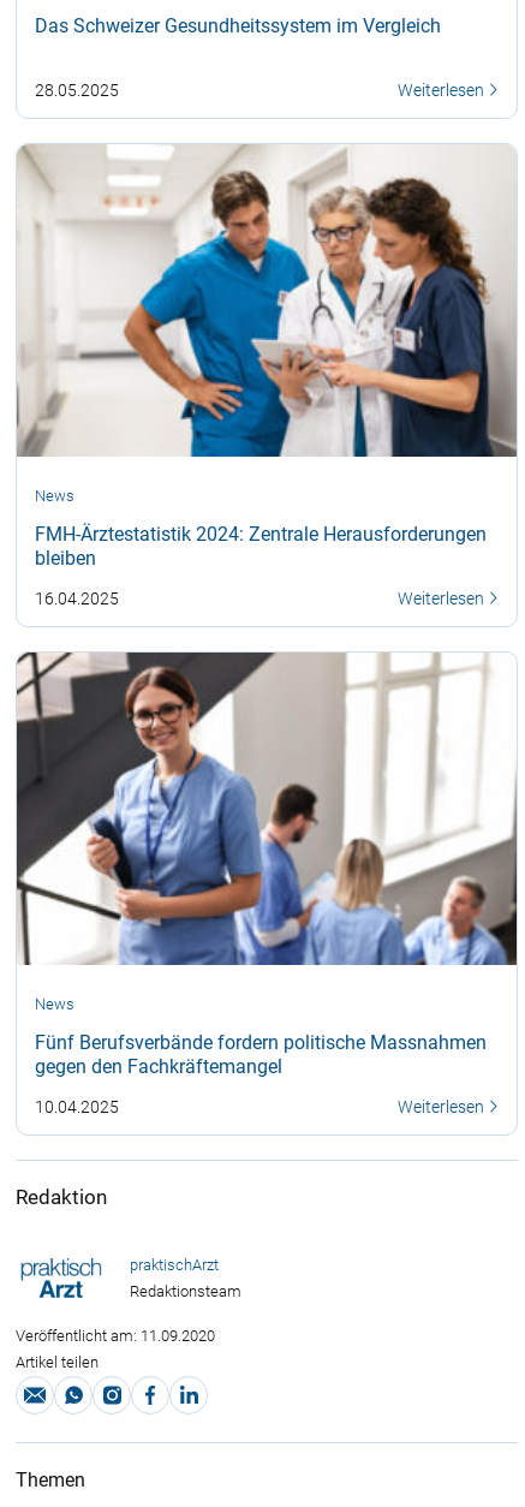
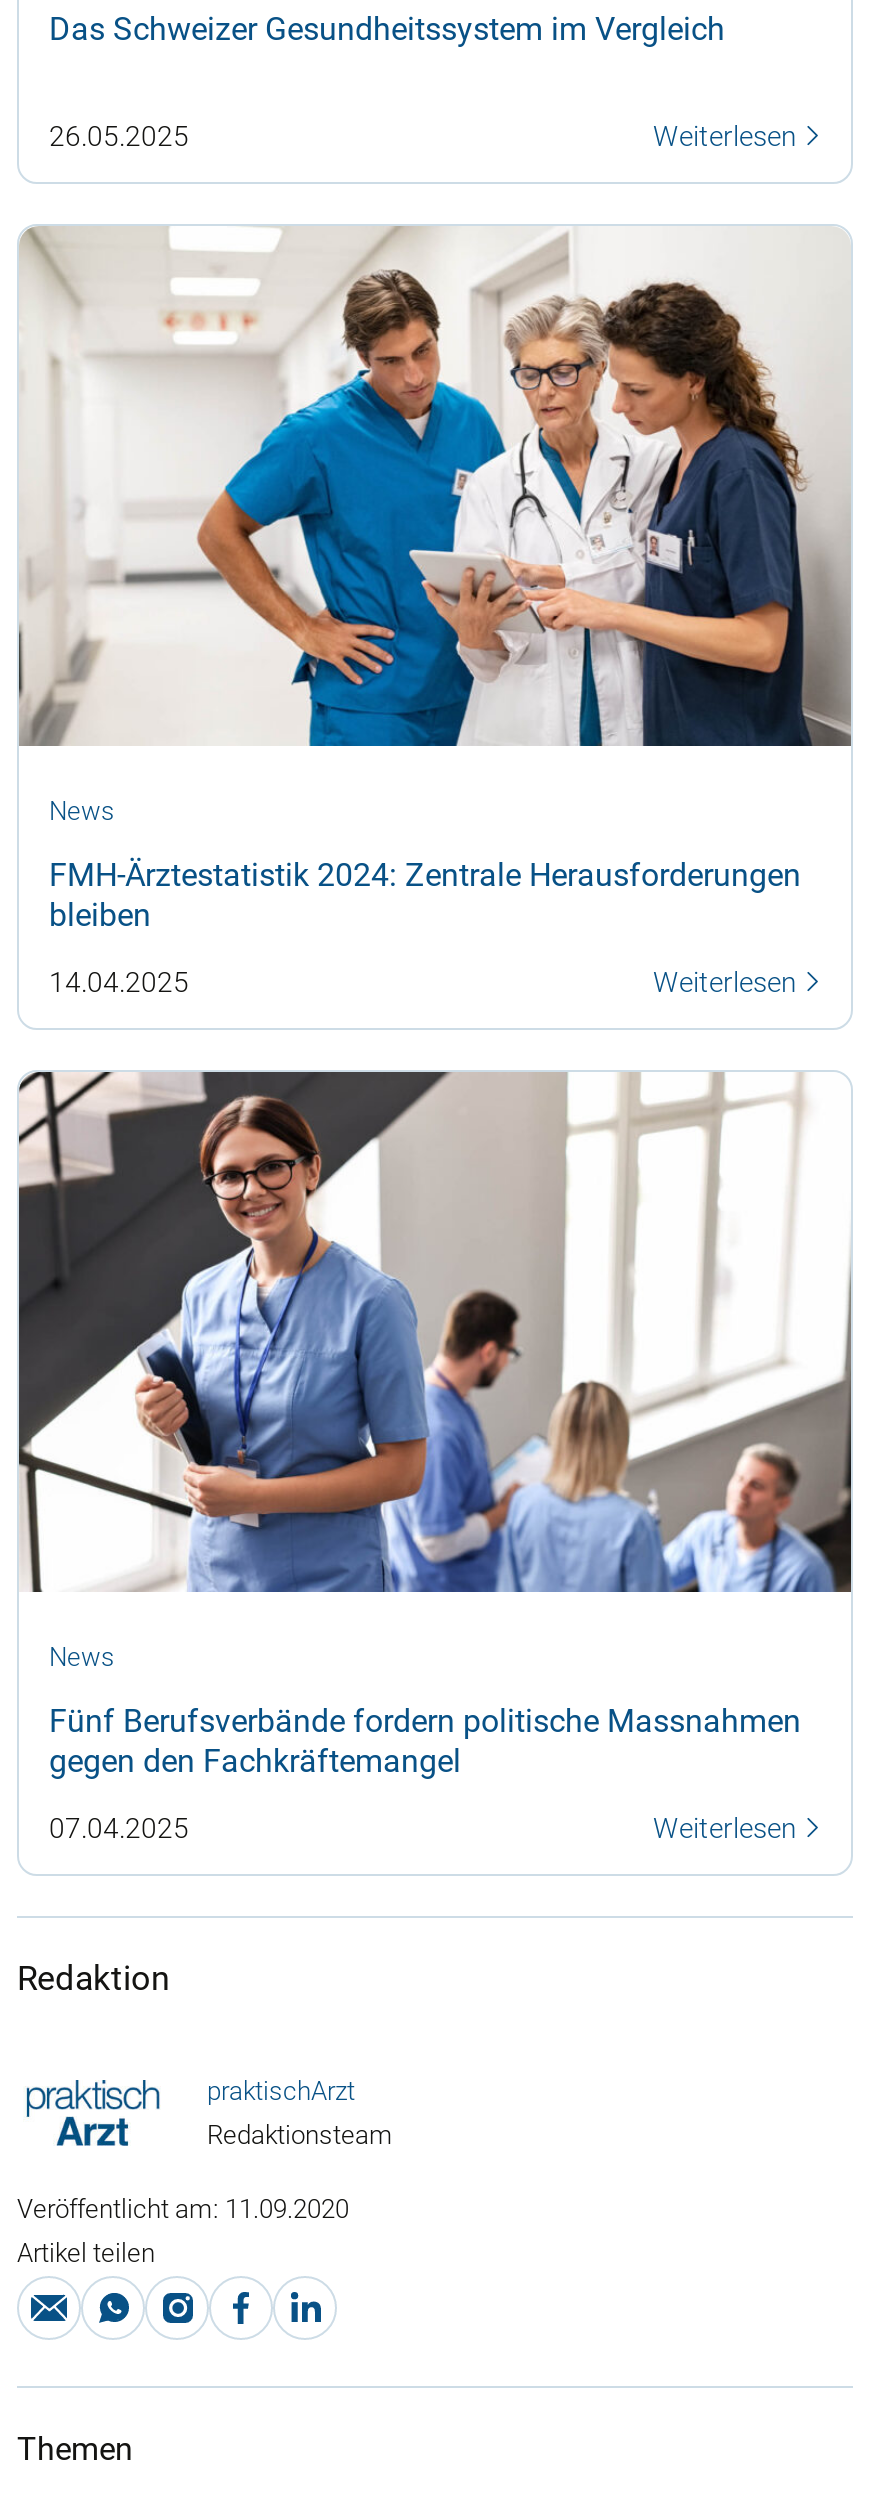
- 28.05.2025
+ 26.05.2025

- 16.04.2025
+ 14.04.2025

- 10.04.2025
+ 07.04.2025
